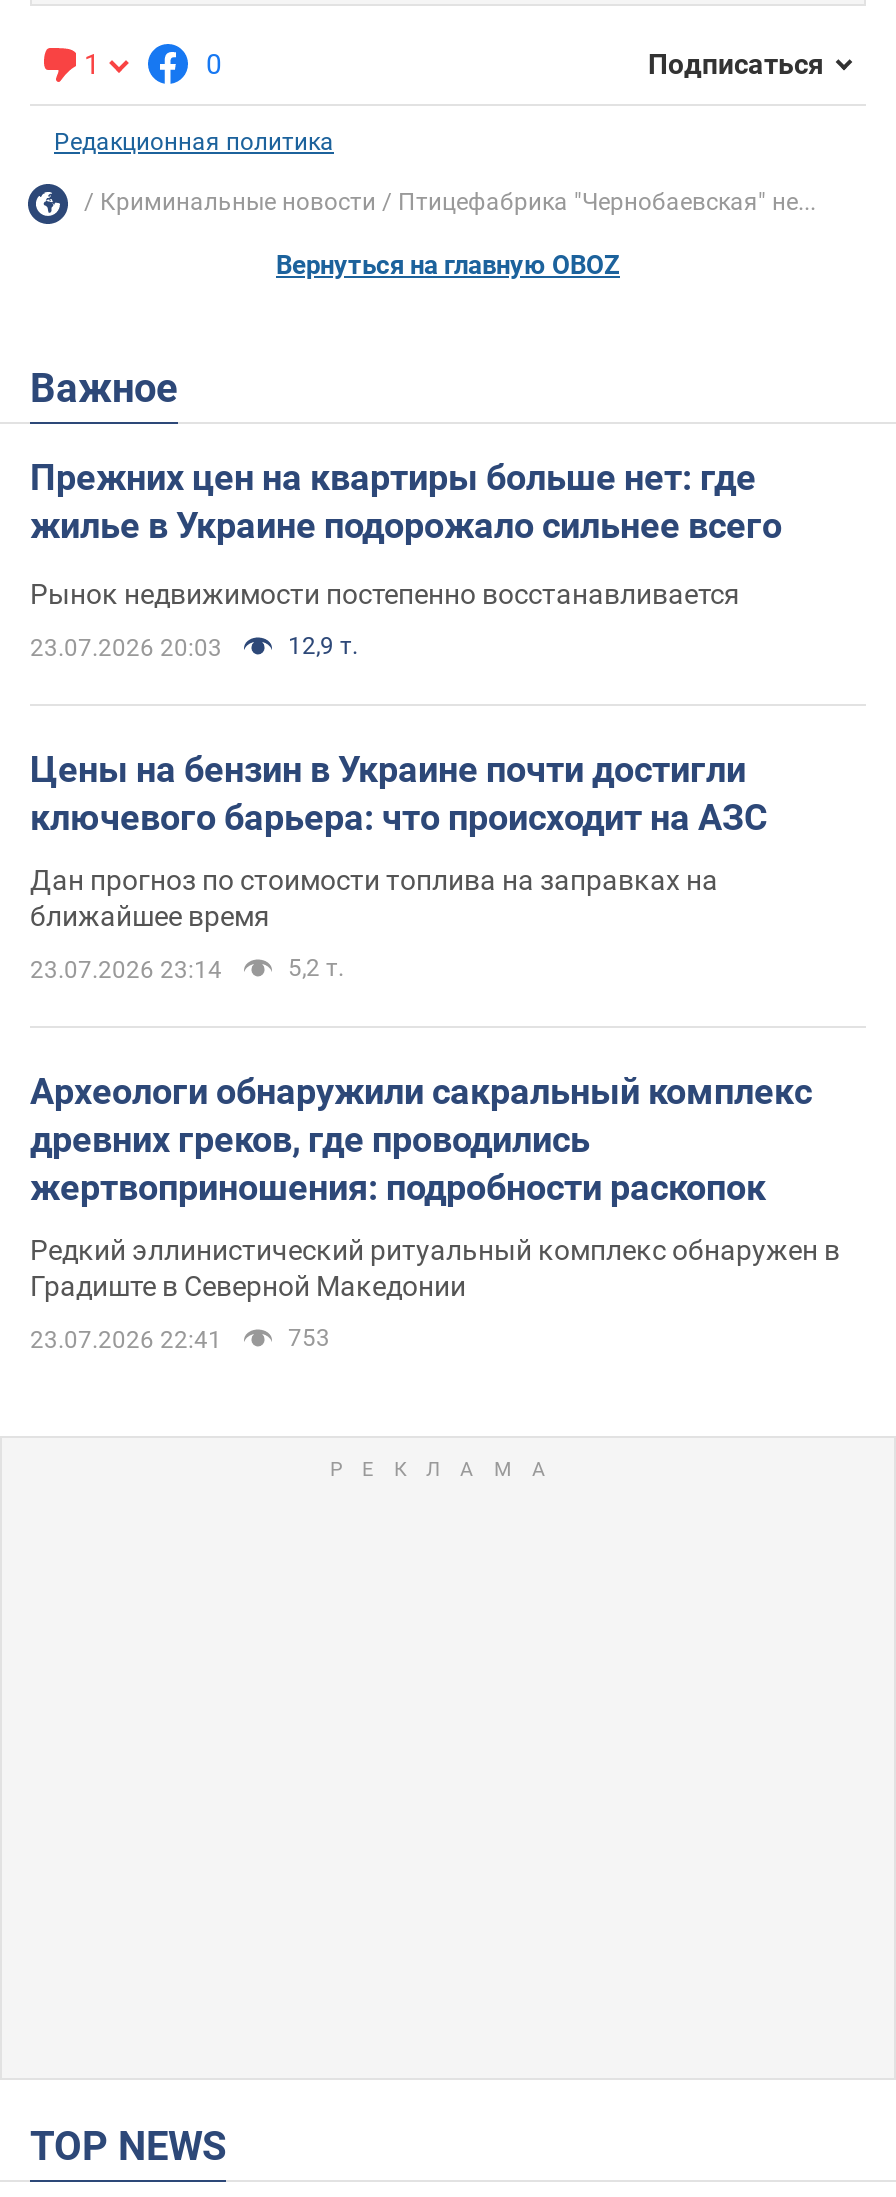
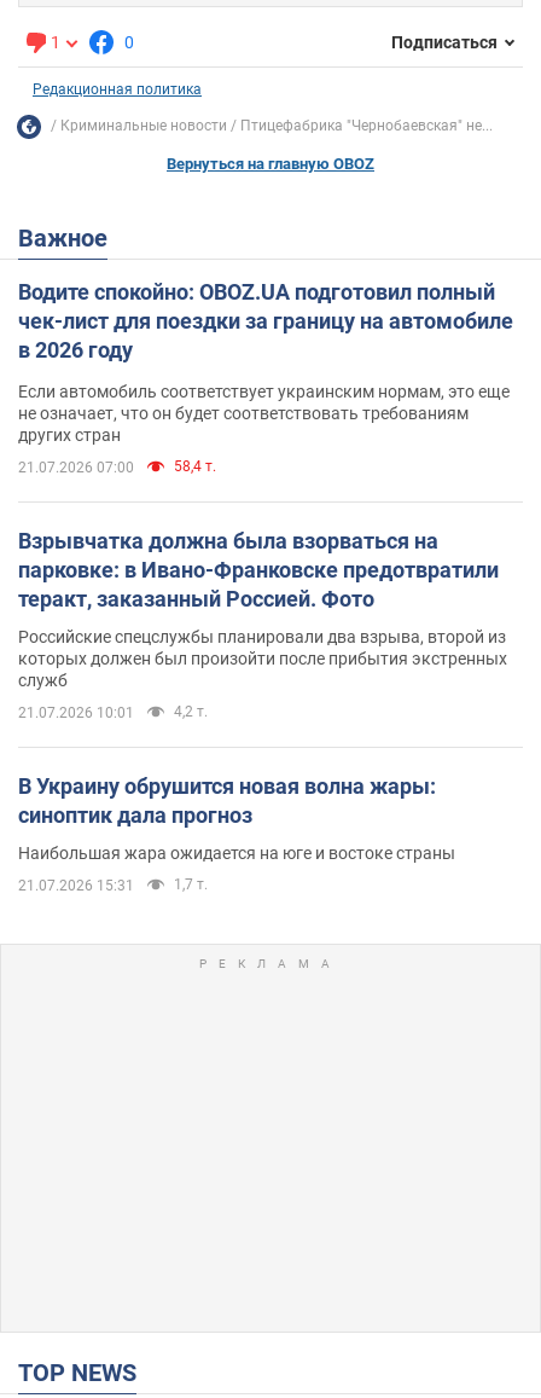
- Прежних цен на квартиры больше нет: где
- жилье в Украине подорожало сильнее всего
+ Водите спокойно: OBOZ.UA подготовил полный
+ чек-лист для поездки за границу на автомобиле
+ в 2026 году

- Рынок недвижимости постепенно восстанавливается
+ Если автомобиль соответствует украинским нормам, это еще
+ не означает, что он будет соответствовать требованиям
+ других стран

- 23.07.2026 20:03
- 12,9 т.
+ 21.07.2026 07:00
+ 58,4 т.

- Цены на бензин в Украине почти достигли
- ключевого барьера: что происходит на АЗС
+ Взрывчатка должна была взорваться на
+ парковке: в Ивано-Франковске предотвратили
+ теракт, заказанный Россией. Фото

- Дан прогноз по стоимости топлива на заправках на
- ближайшее время
+ Российские спецслужбы планировали два взрыва, второй из
+ которых должен был произойти после прибытия экстренных
+ служб

- 23.07.2026 23:14
- 5,2 т.
+ 21.07.2026 10:01
+ 4,2 т.

- Археологи обнаружили сакральный комплекс
- древних греков, где проводились
- жертвоприношения: подробности раскопок
+ В Украину обрушится новая волна жары:
+ синоптик дала прогноз

- Редкий эллинистический ритуальный комплекс обнаружен в
- Градиште в Северной Македонии
+ Наибольшая жара ожидается на юге и востоке страны

- 23.07.2026 22:41
- 753
+ 21.07.2026 15:31
+ 1,7 т.
